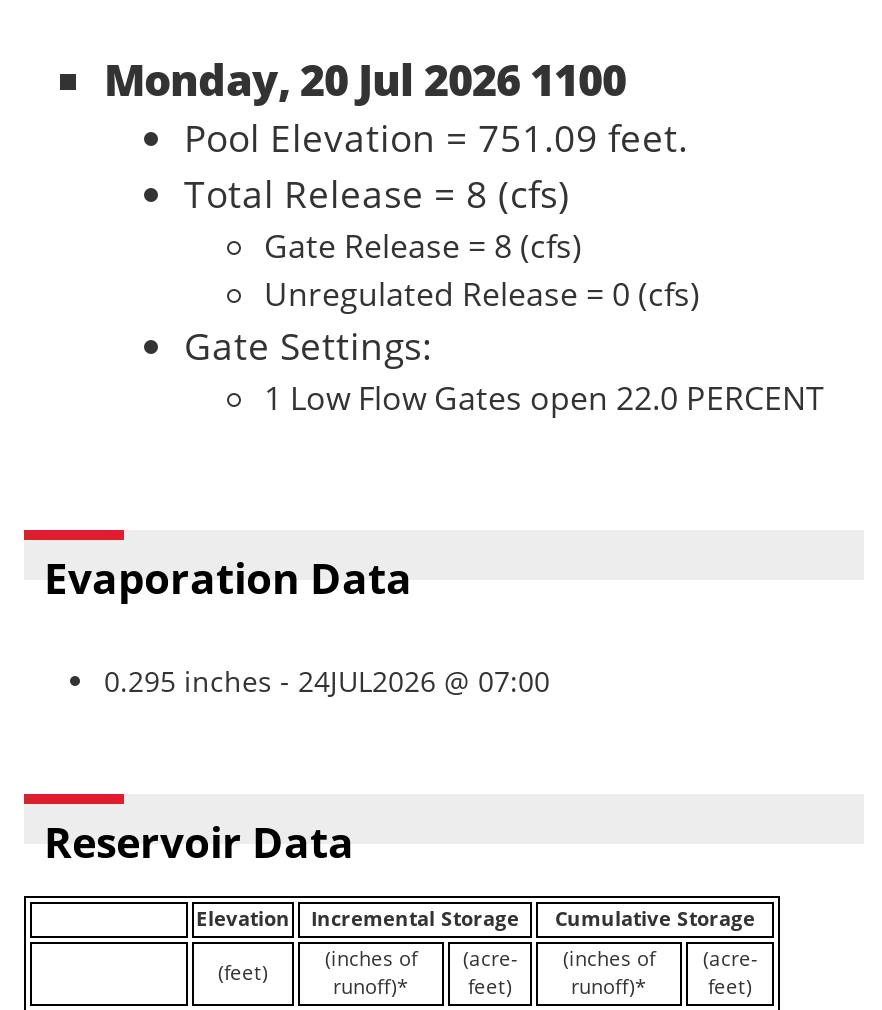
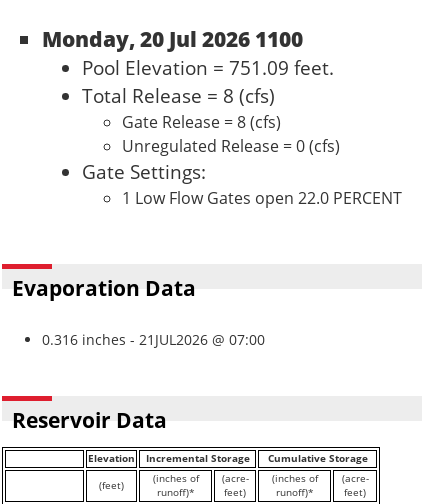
- 0.295 inches - 24JUL2026 @ 07:00
+ 0.316 inches - 21JUL2026 @ 07:00
